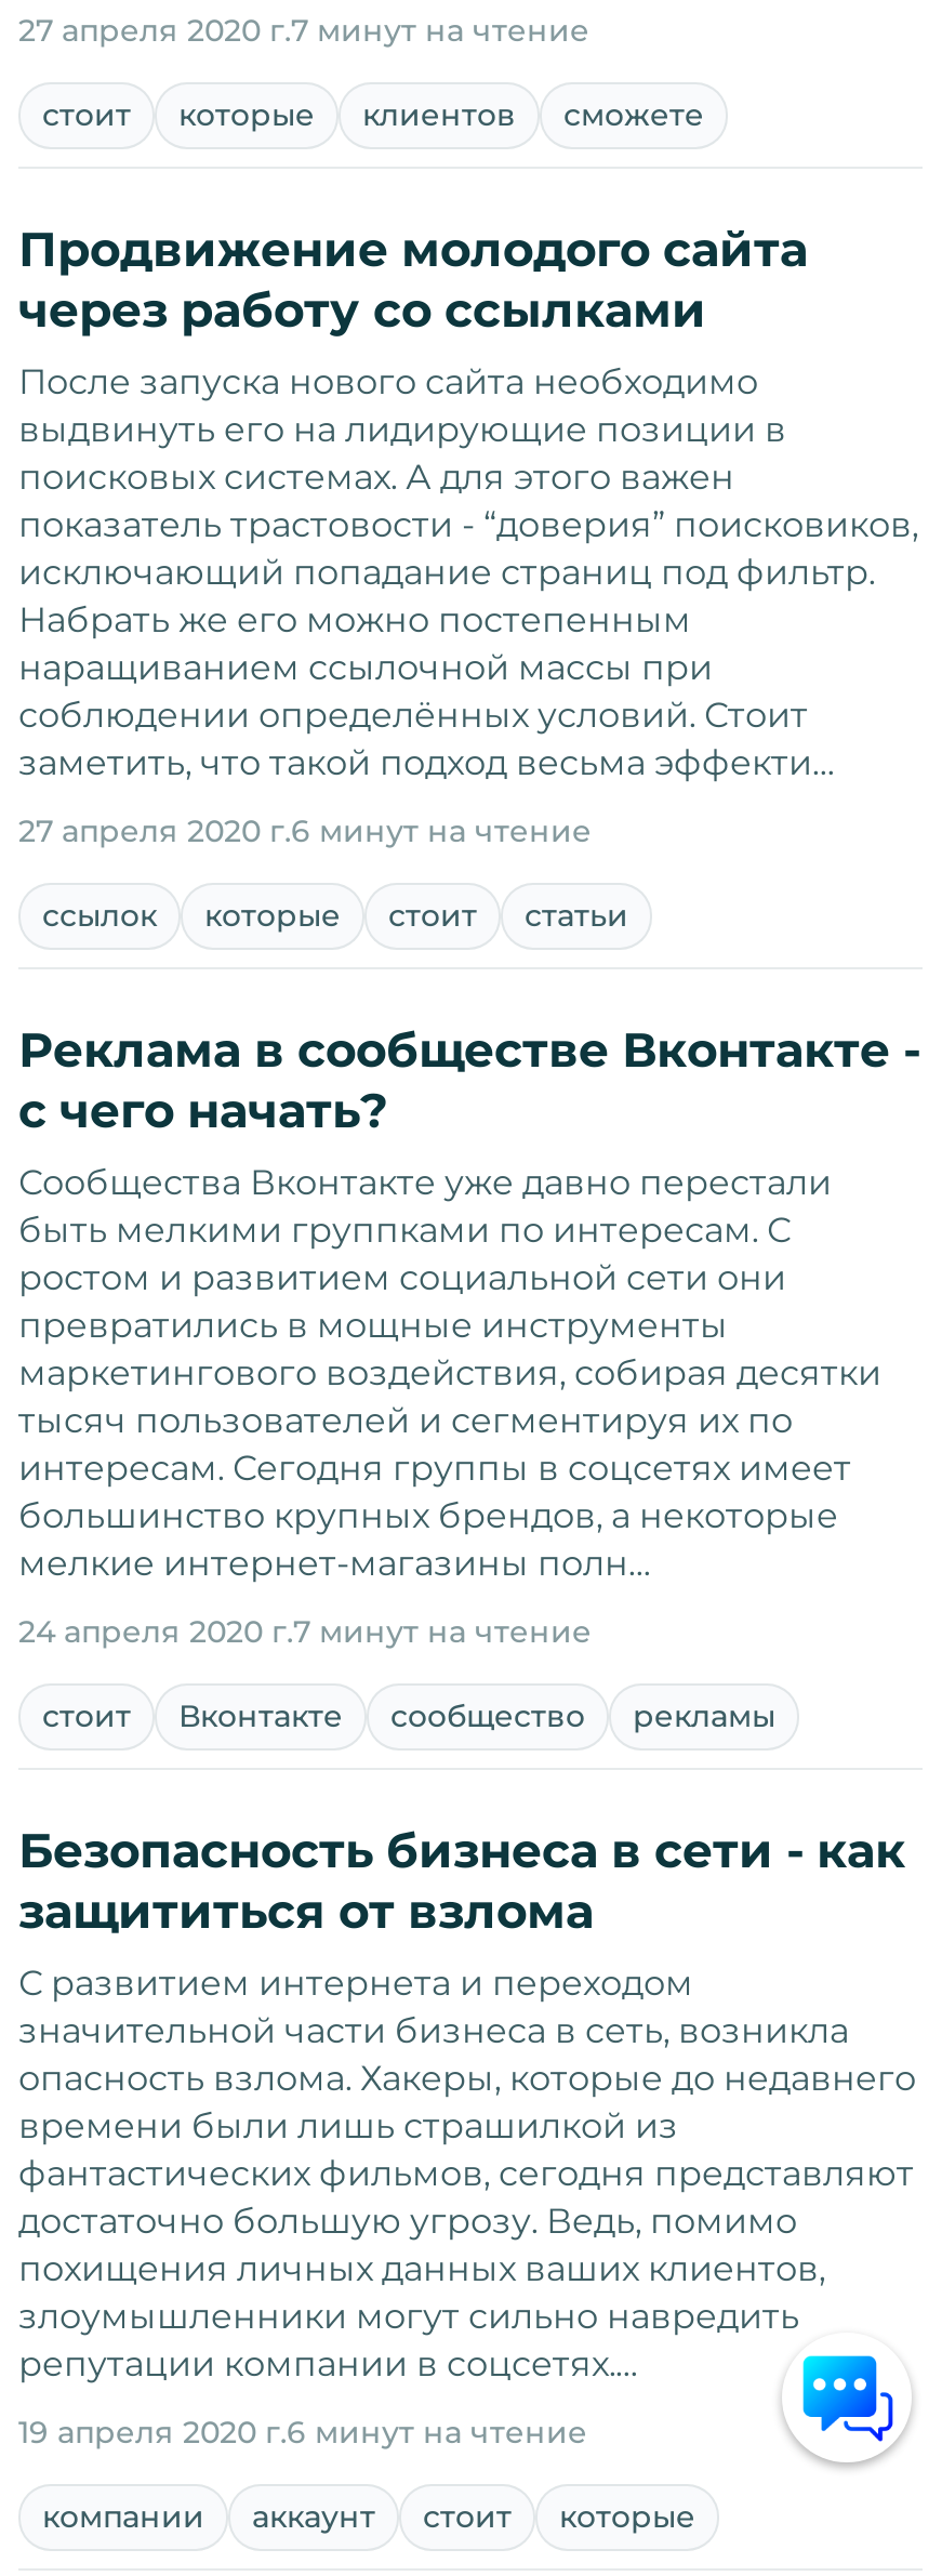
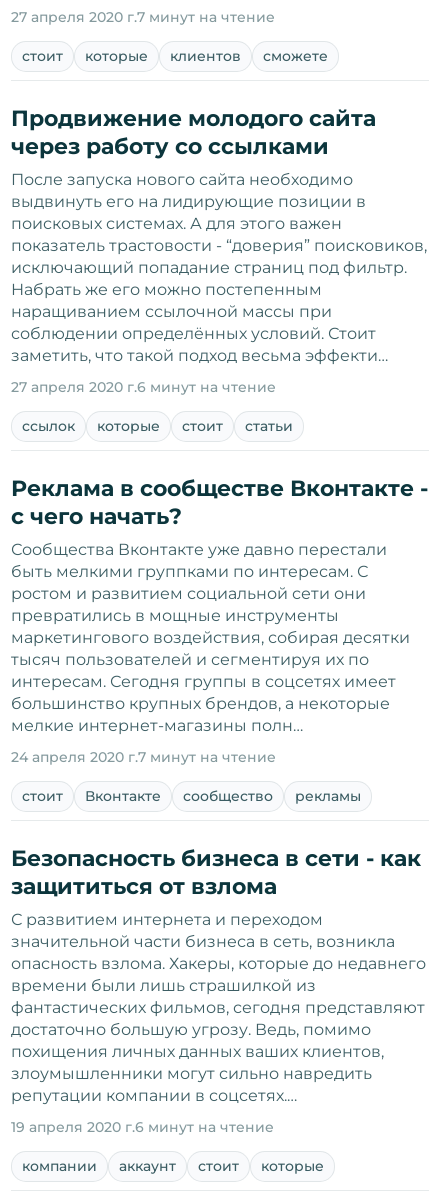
- [image]
